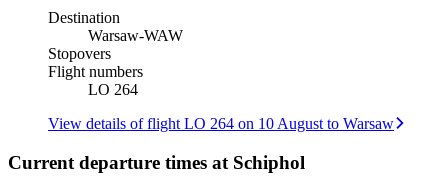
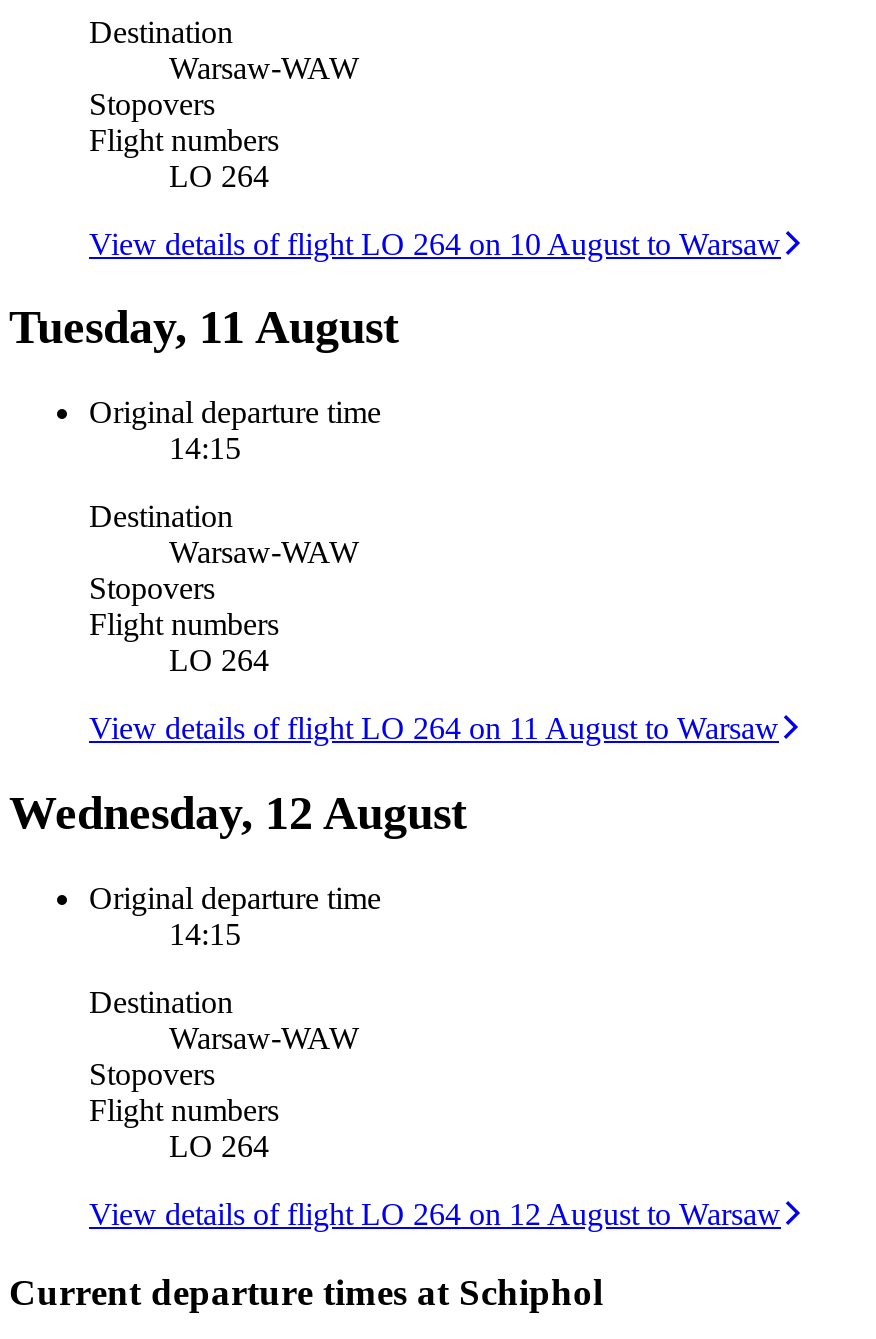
+ Tuesday, 11 August
+ Original departure time
+ 14:15
+ Destination
+ Warsaw-WAW
+ Stopovers
+ Flight numbers
+ LO 264
+ View details of flight LO 264 on 11 August to Warsaw
+ Wednesday, 12 August
+ Original departure time
+ 14:15
+ Destination
+ Warsaw-WAW
+ Stopovers
+ Flight numbers
+ LO 264
+ View details of flight LO 264 on 12 August to Warsaw
